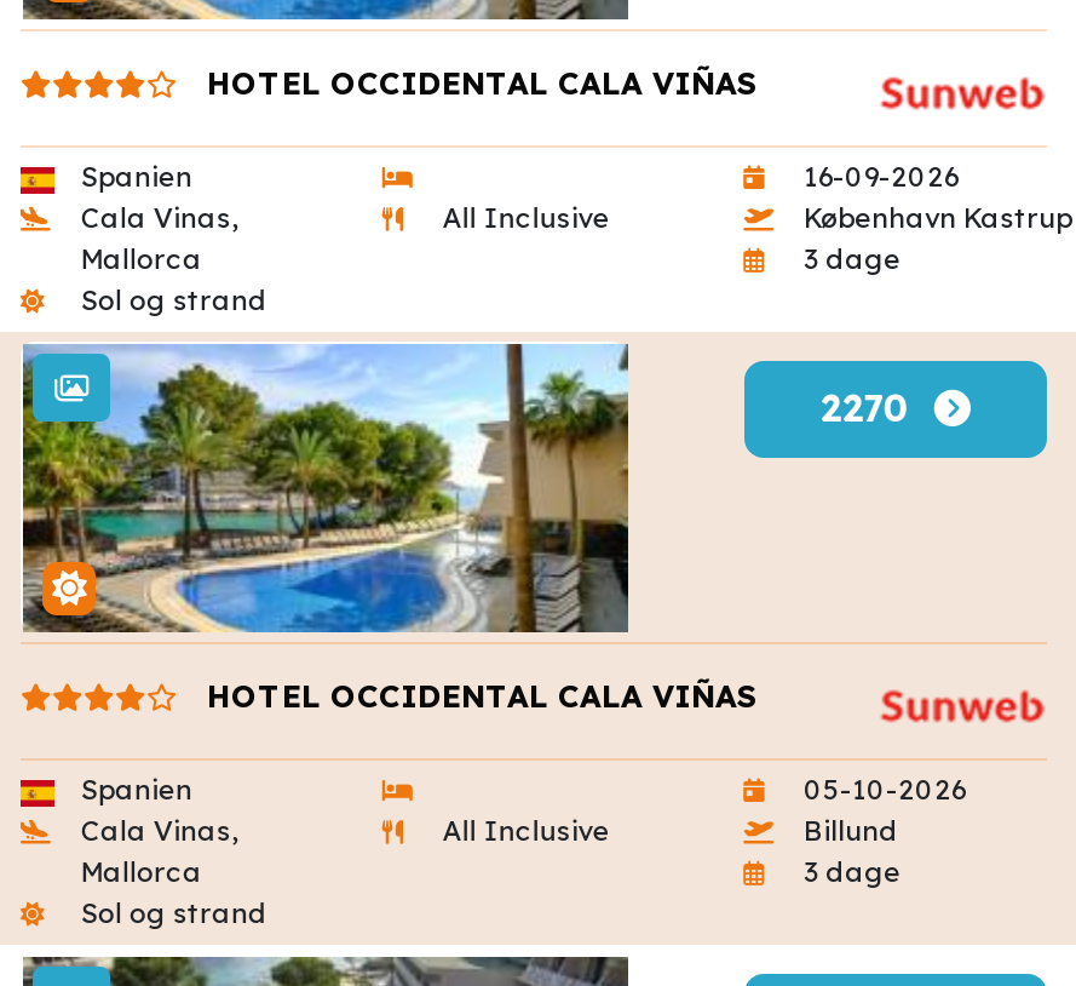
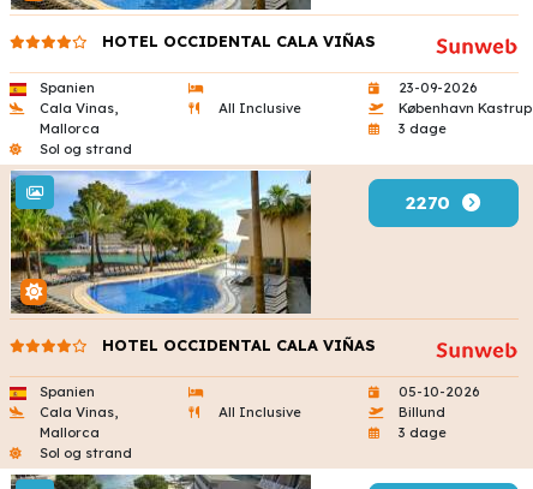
- 16-09-2026
+ 23-09-2026
